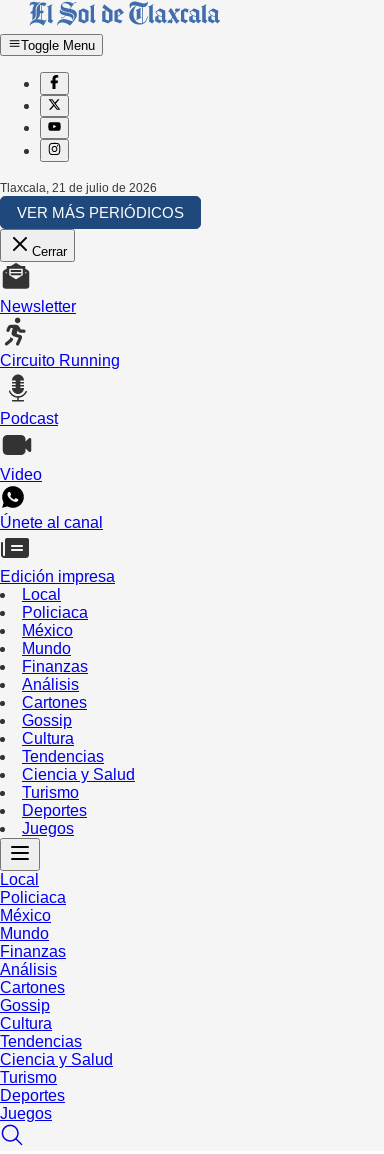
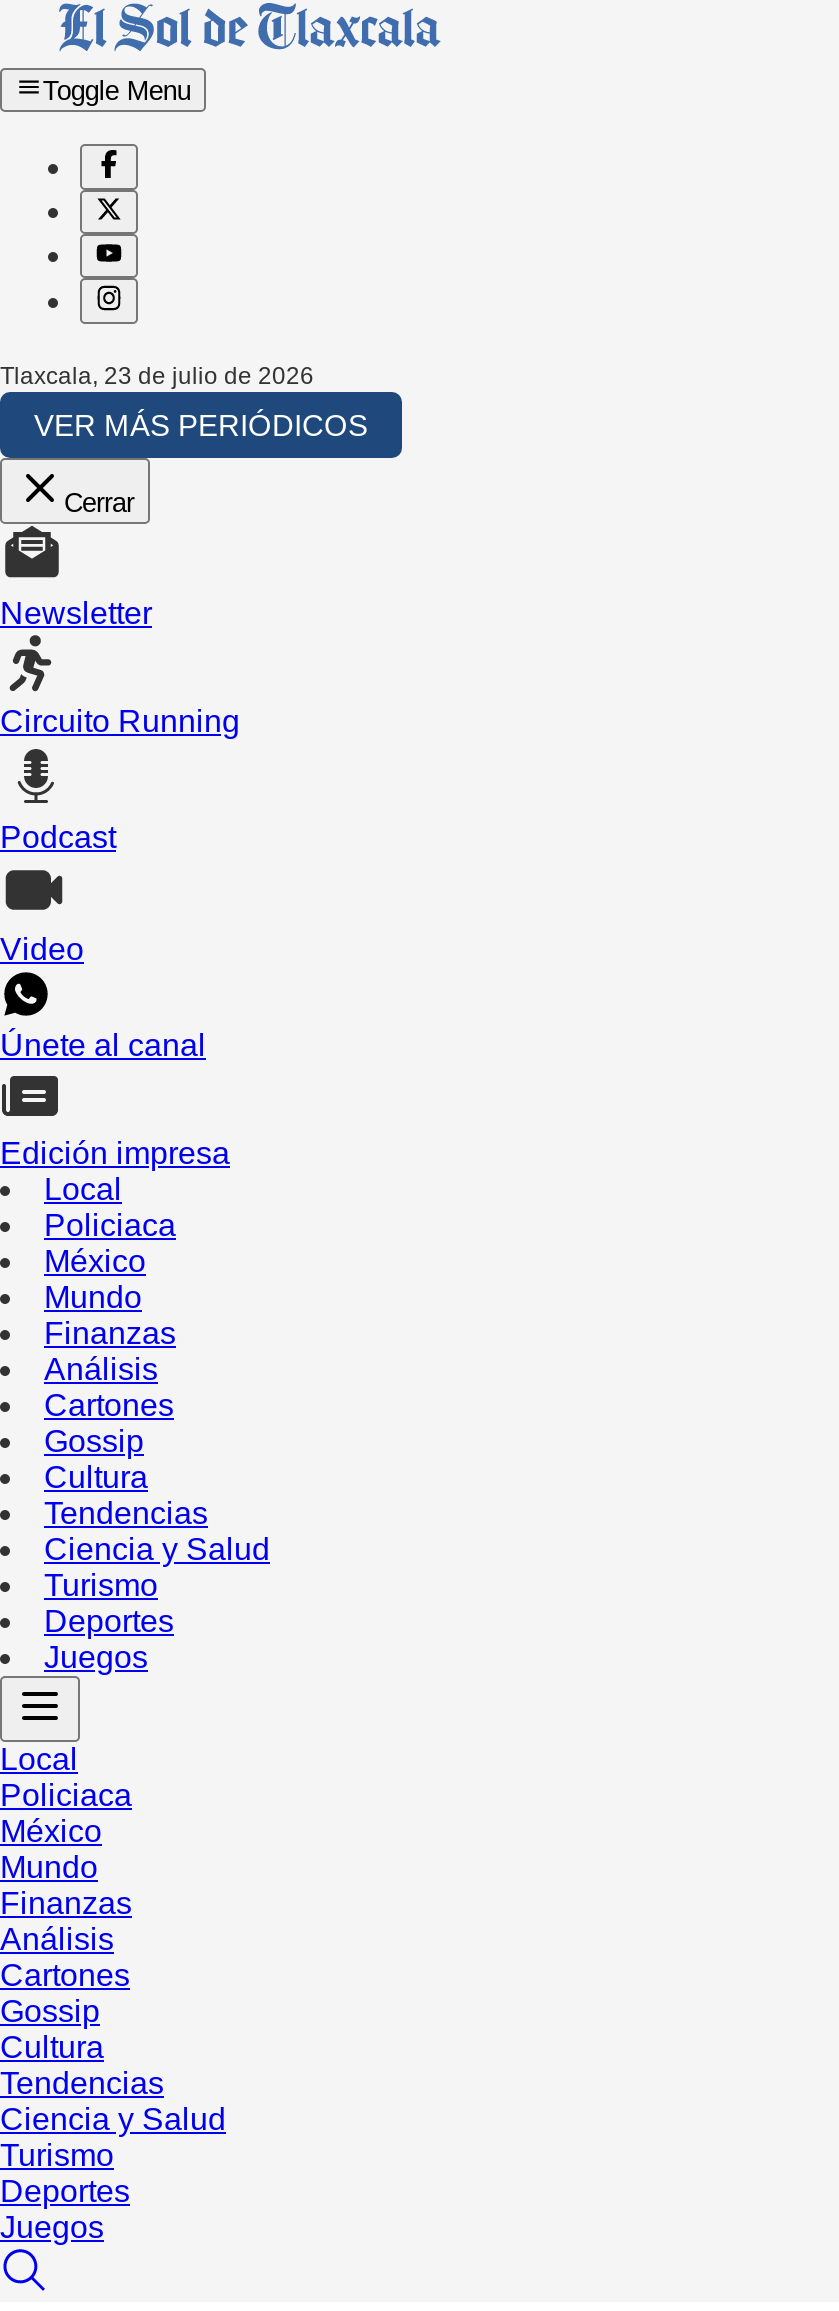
- Tlaxcala, 21 de julio de 2026
+ Tlaxcala, 23 de julio de 2026
